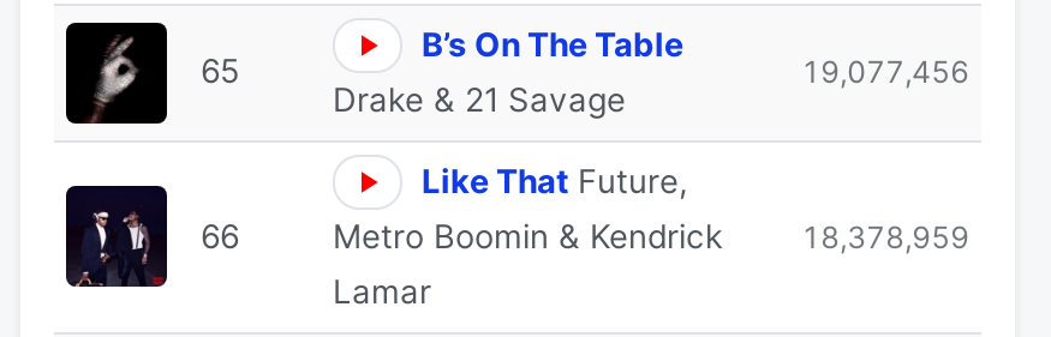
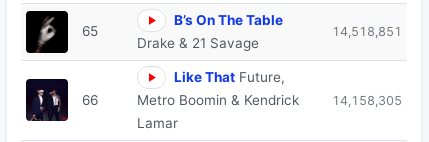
- 19,077,456
+ 14,518,851

- 18,378,959
+ 14,158,305
